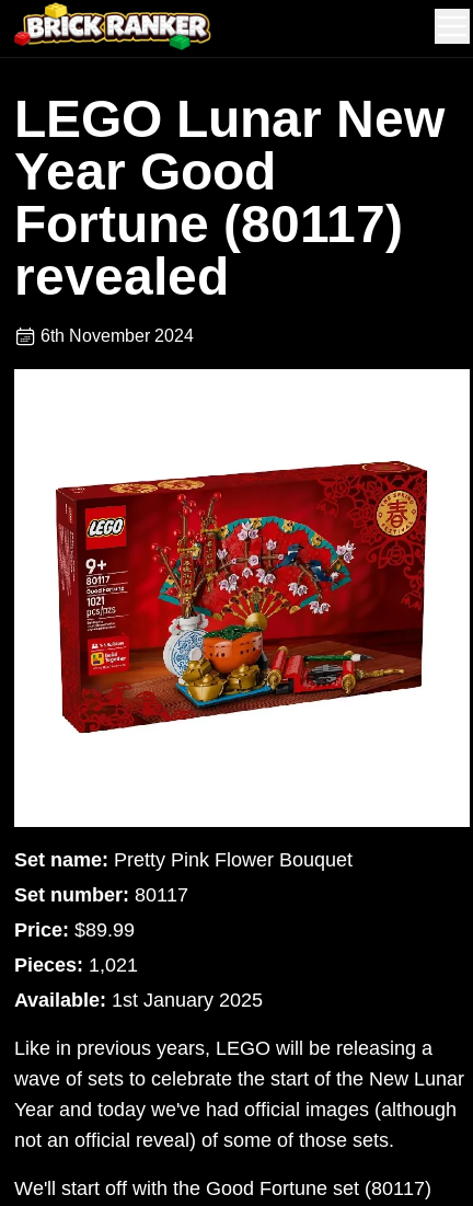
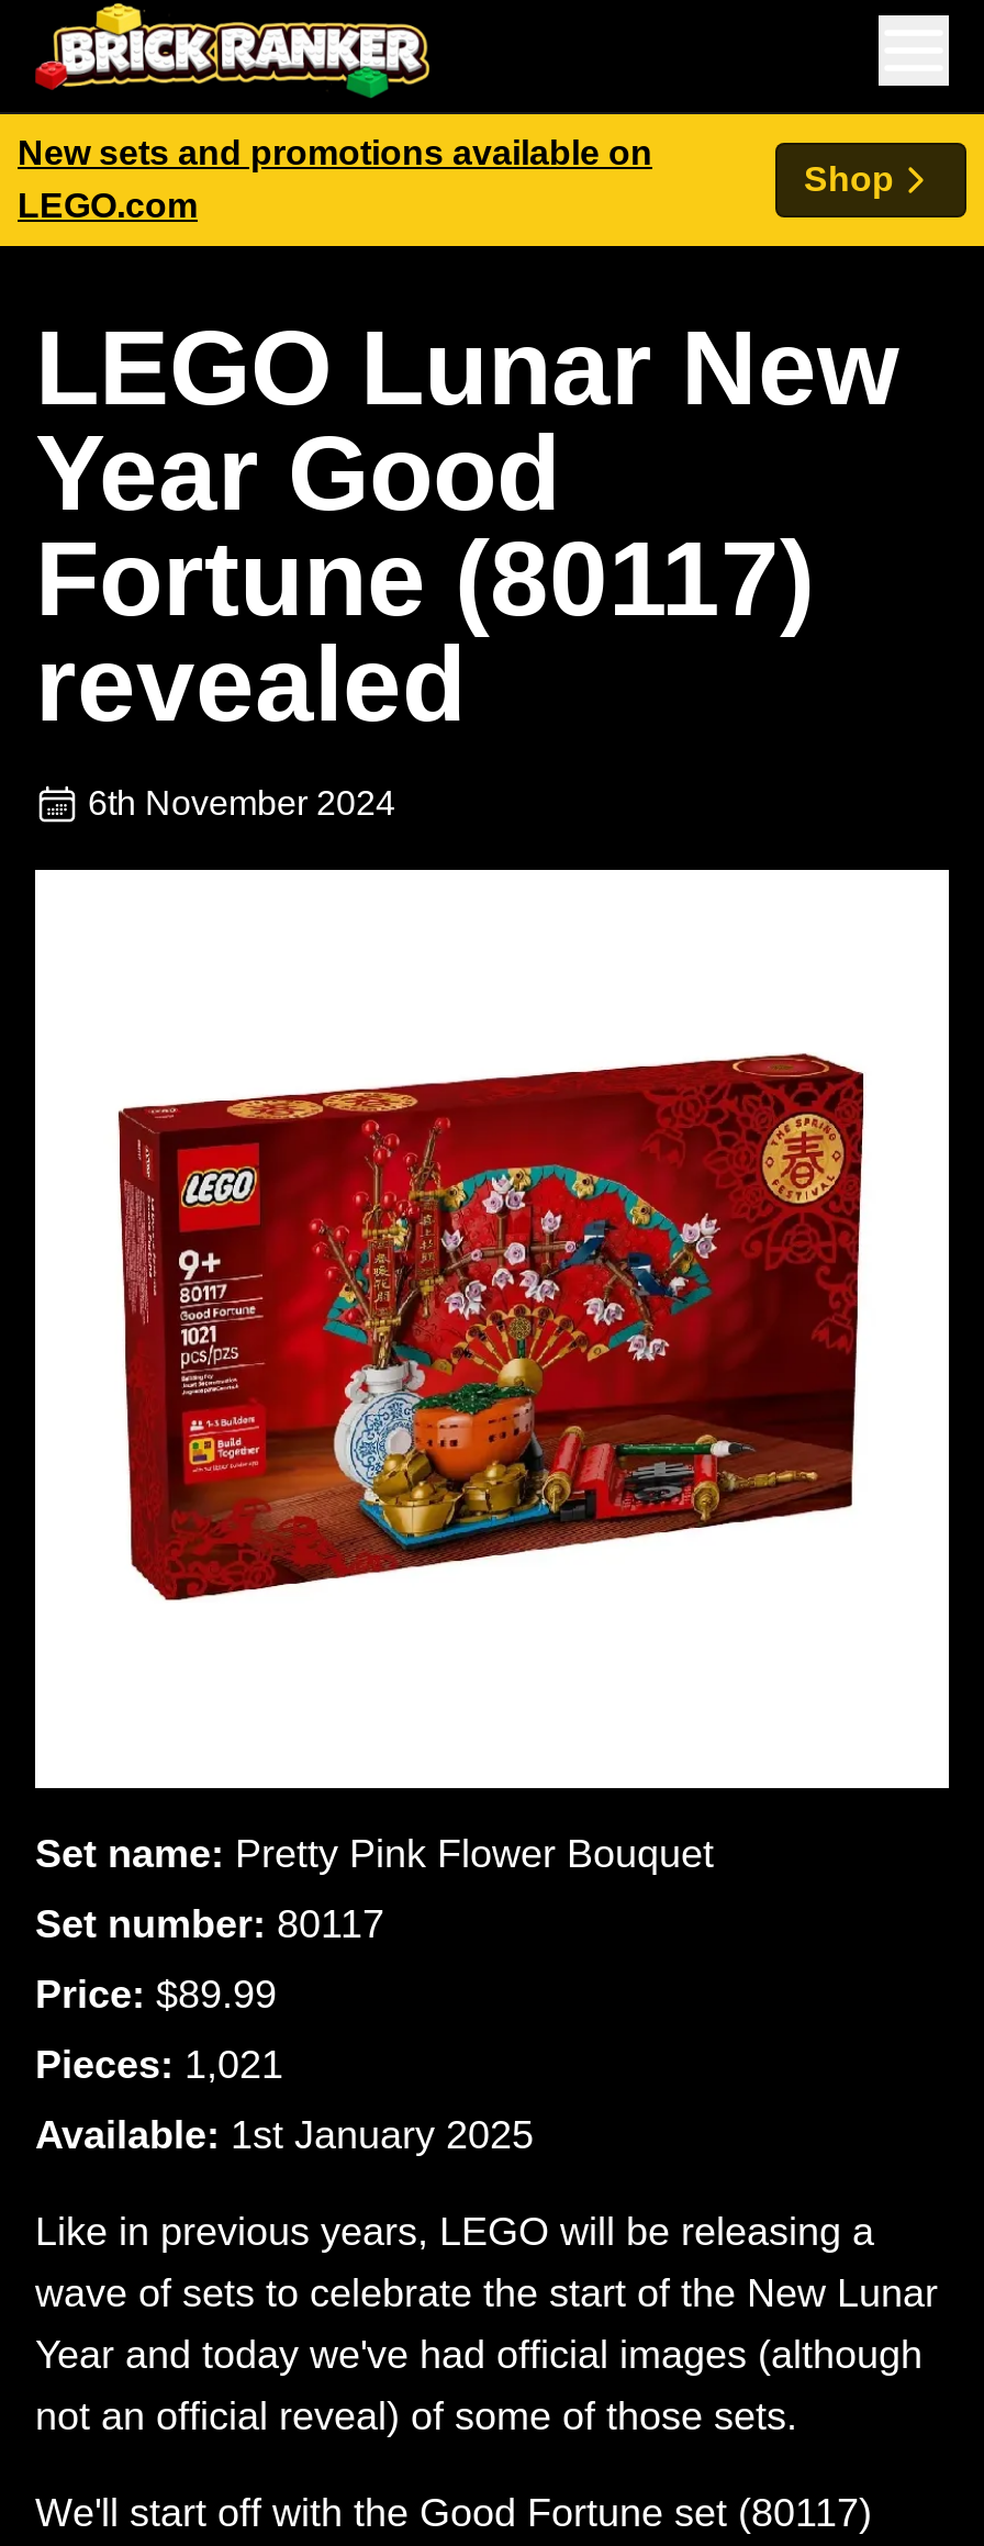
+ [image]
+ New sets and promotions available on
+ LEGO.com

+ Shop
